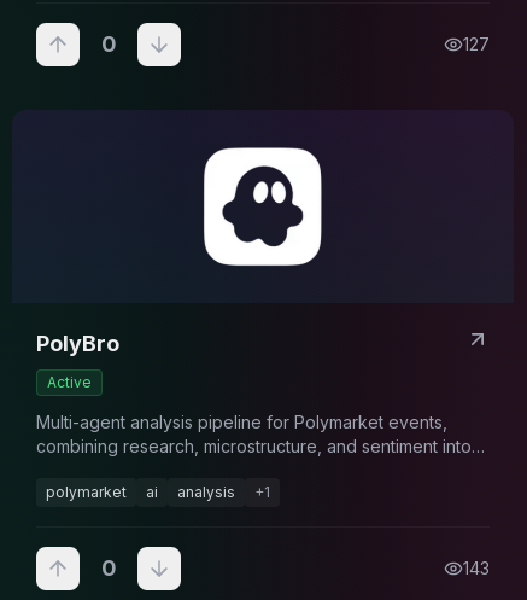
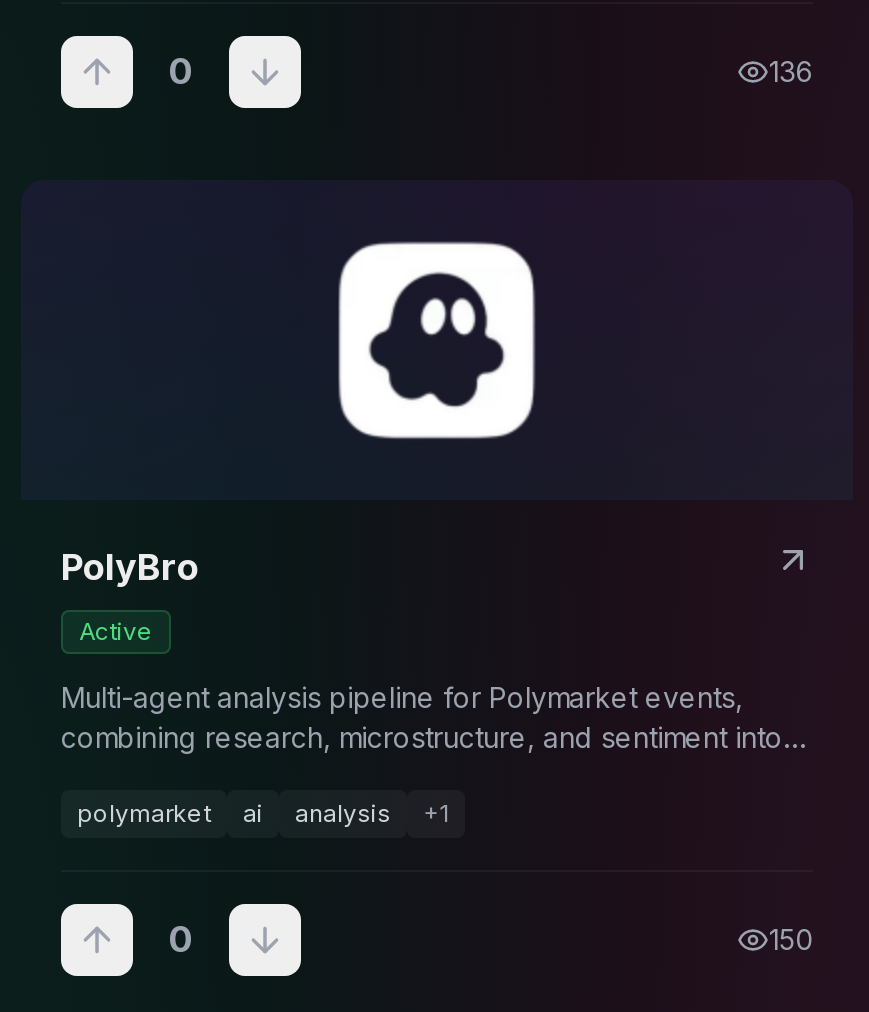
- 127
+ 136

- 143
+ 150
